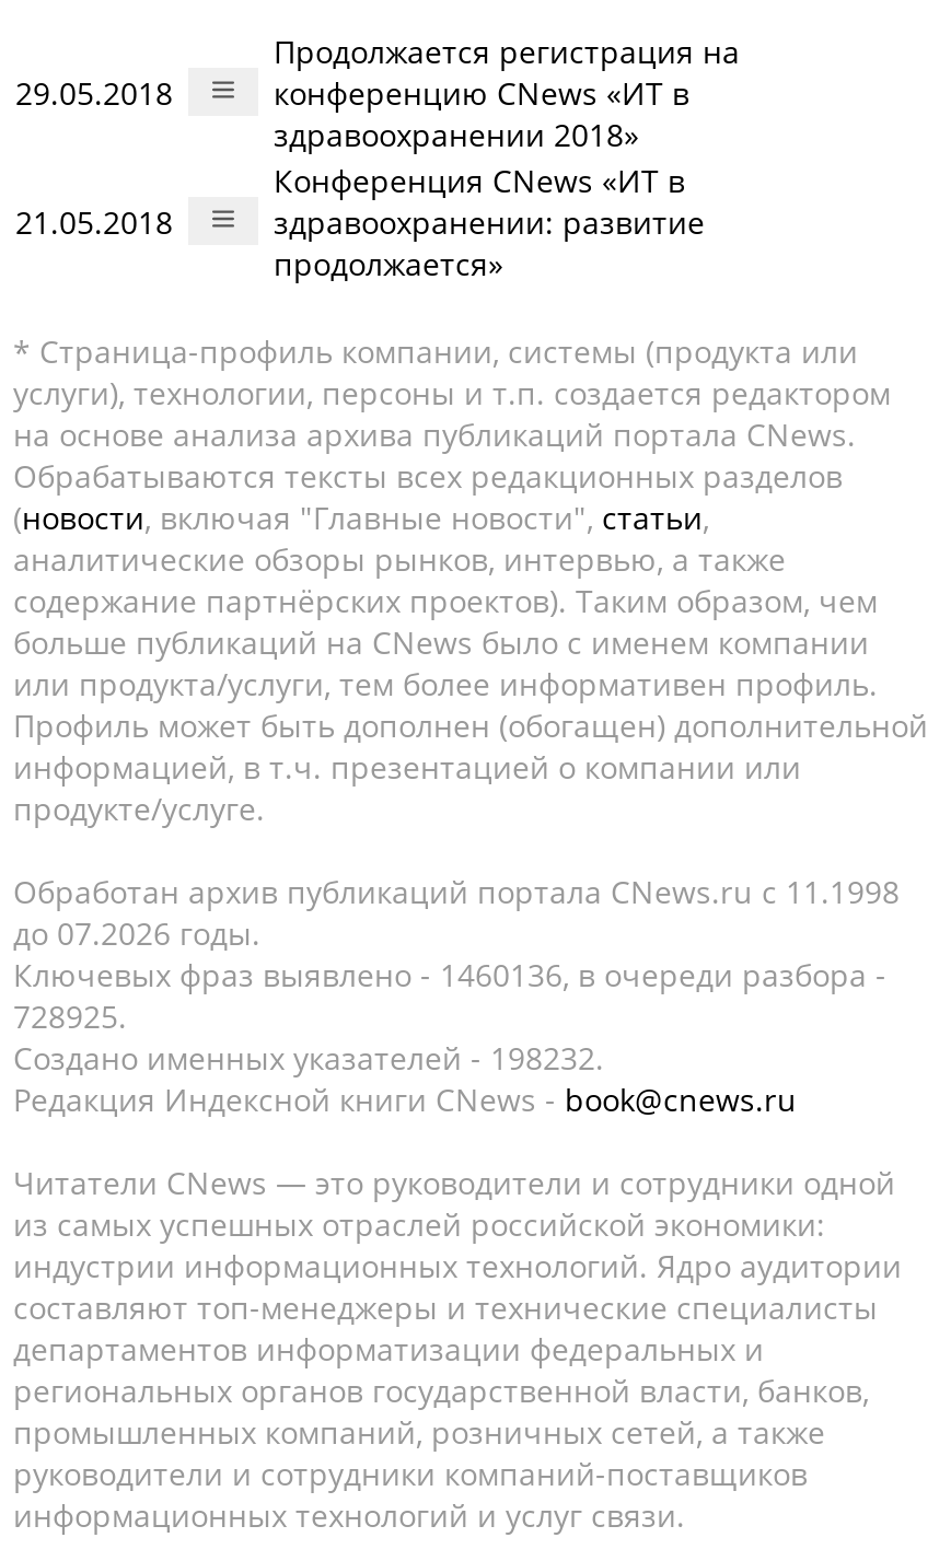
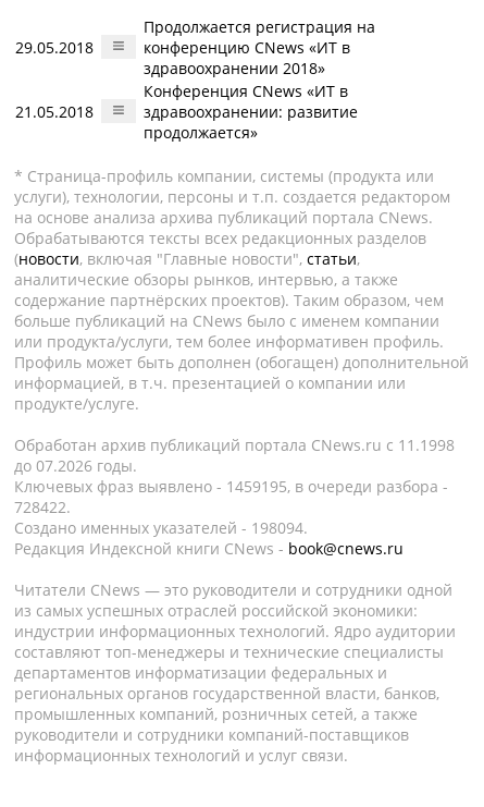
- Ключевых фраз выявлено - 1460136, в очереди разбора -
+ Ключевых фраз выявлено - 1459195, в очереди разбора -

- 728925.
+ 728422.

- Создано именных указателей - 198232.
+ Создано именных указателей - 198094.
